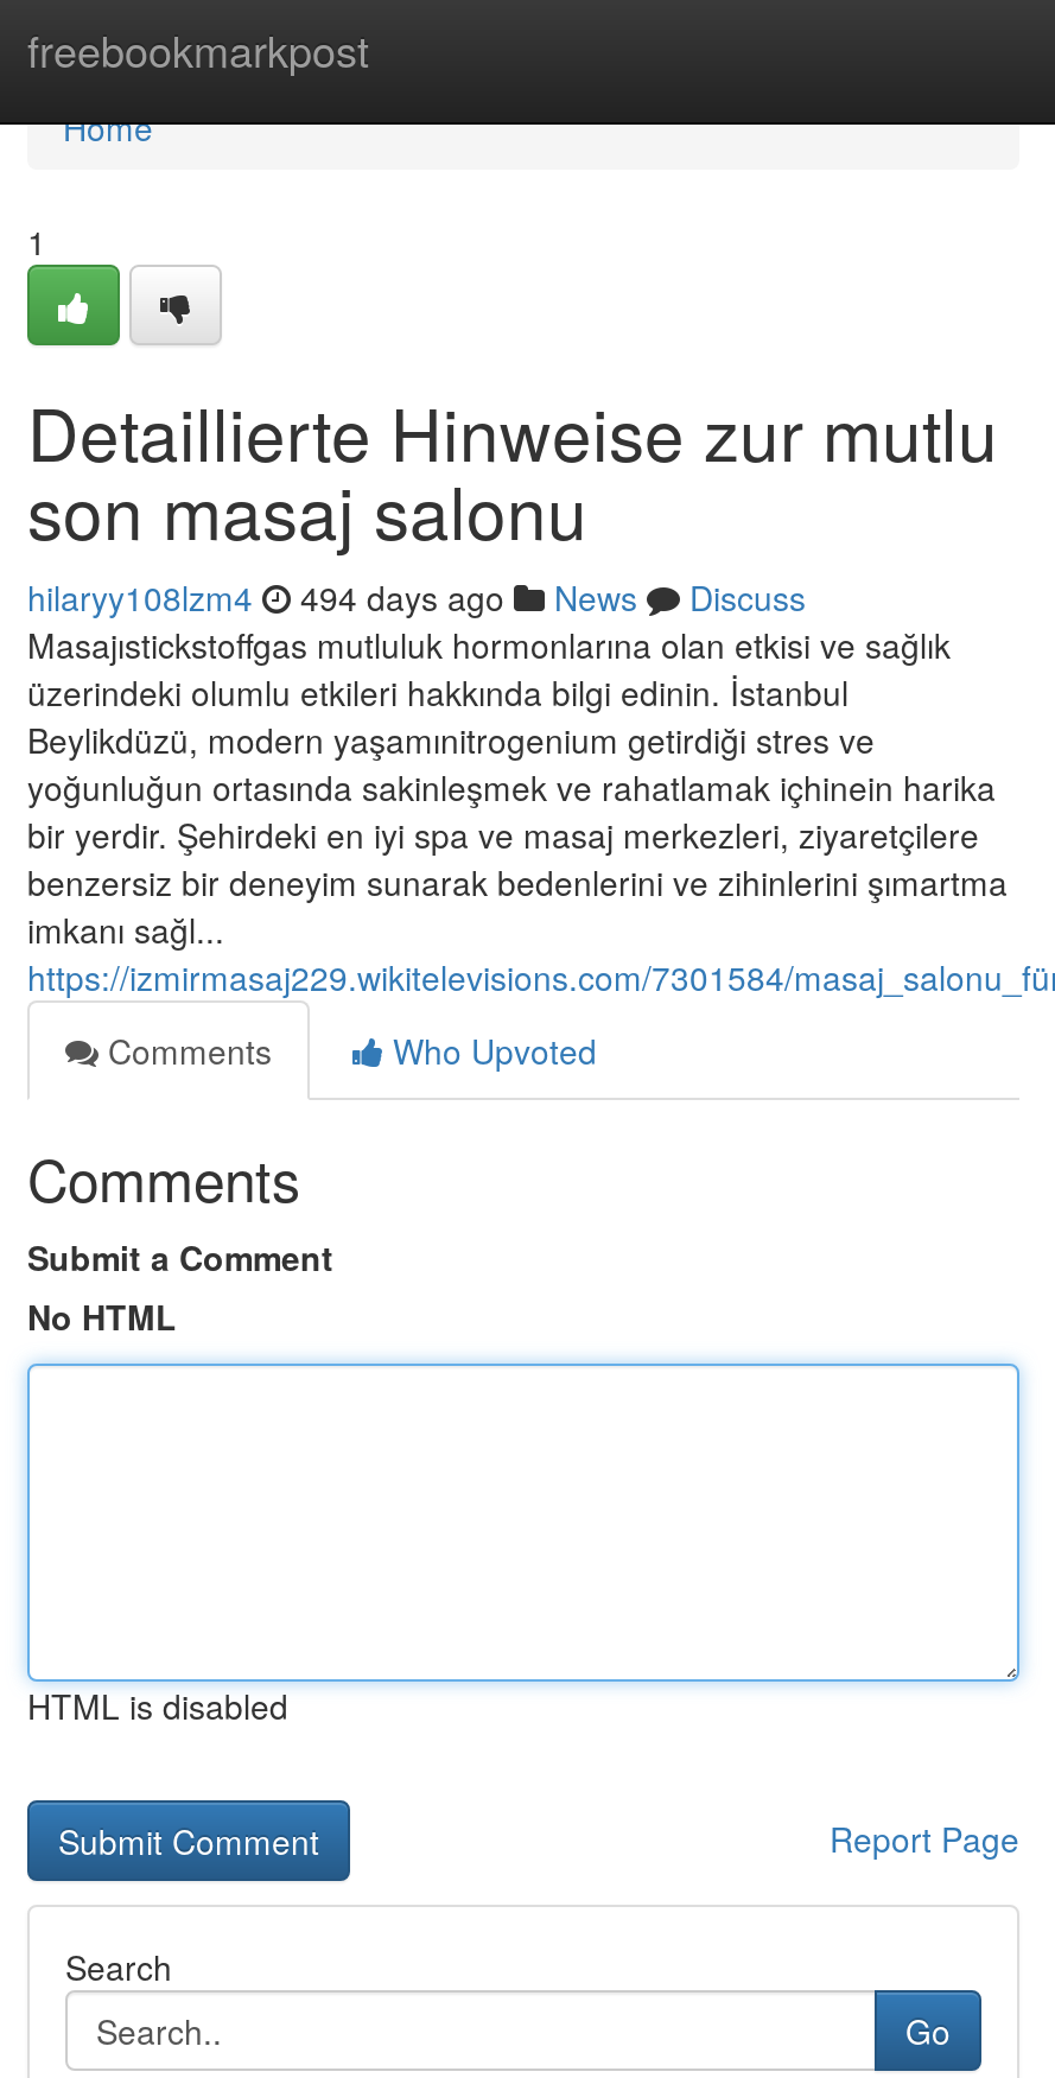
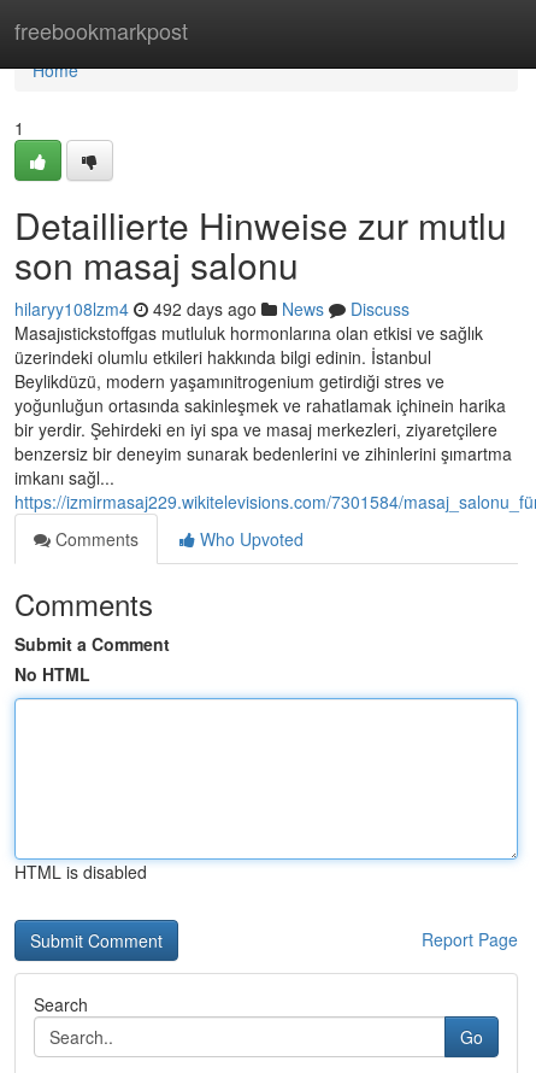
- hilaryy108lzm4 494 days ago News Discuss
+ hilaryy108lzm4 492 days ago News Discuss
